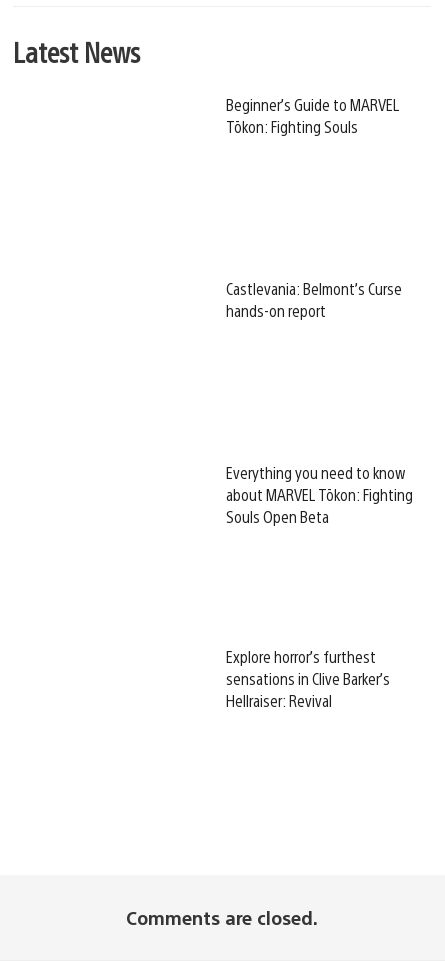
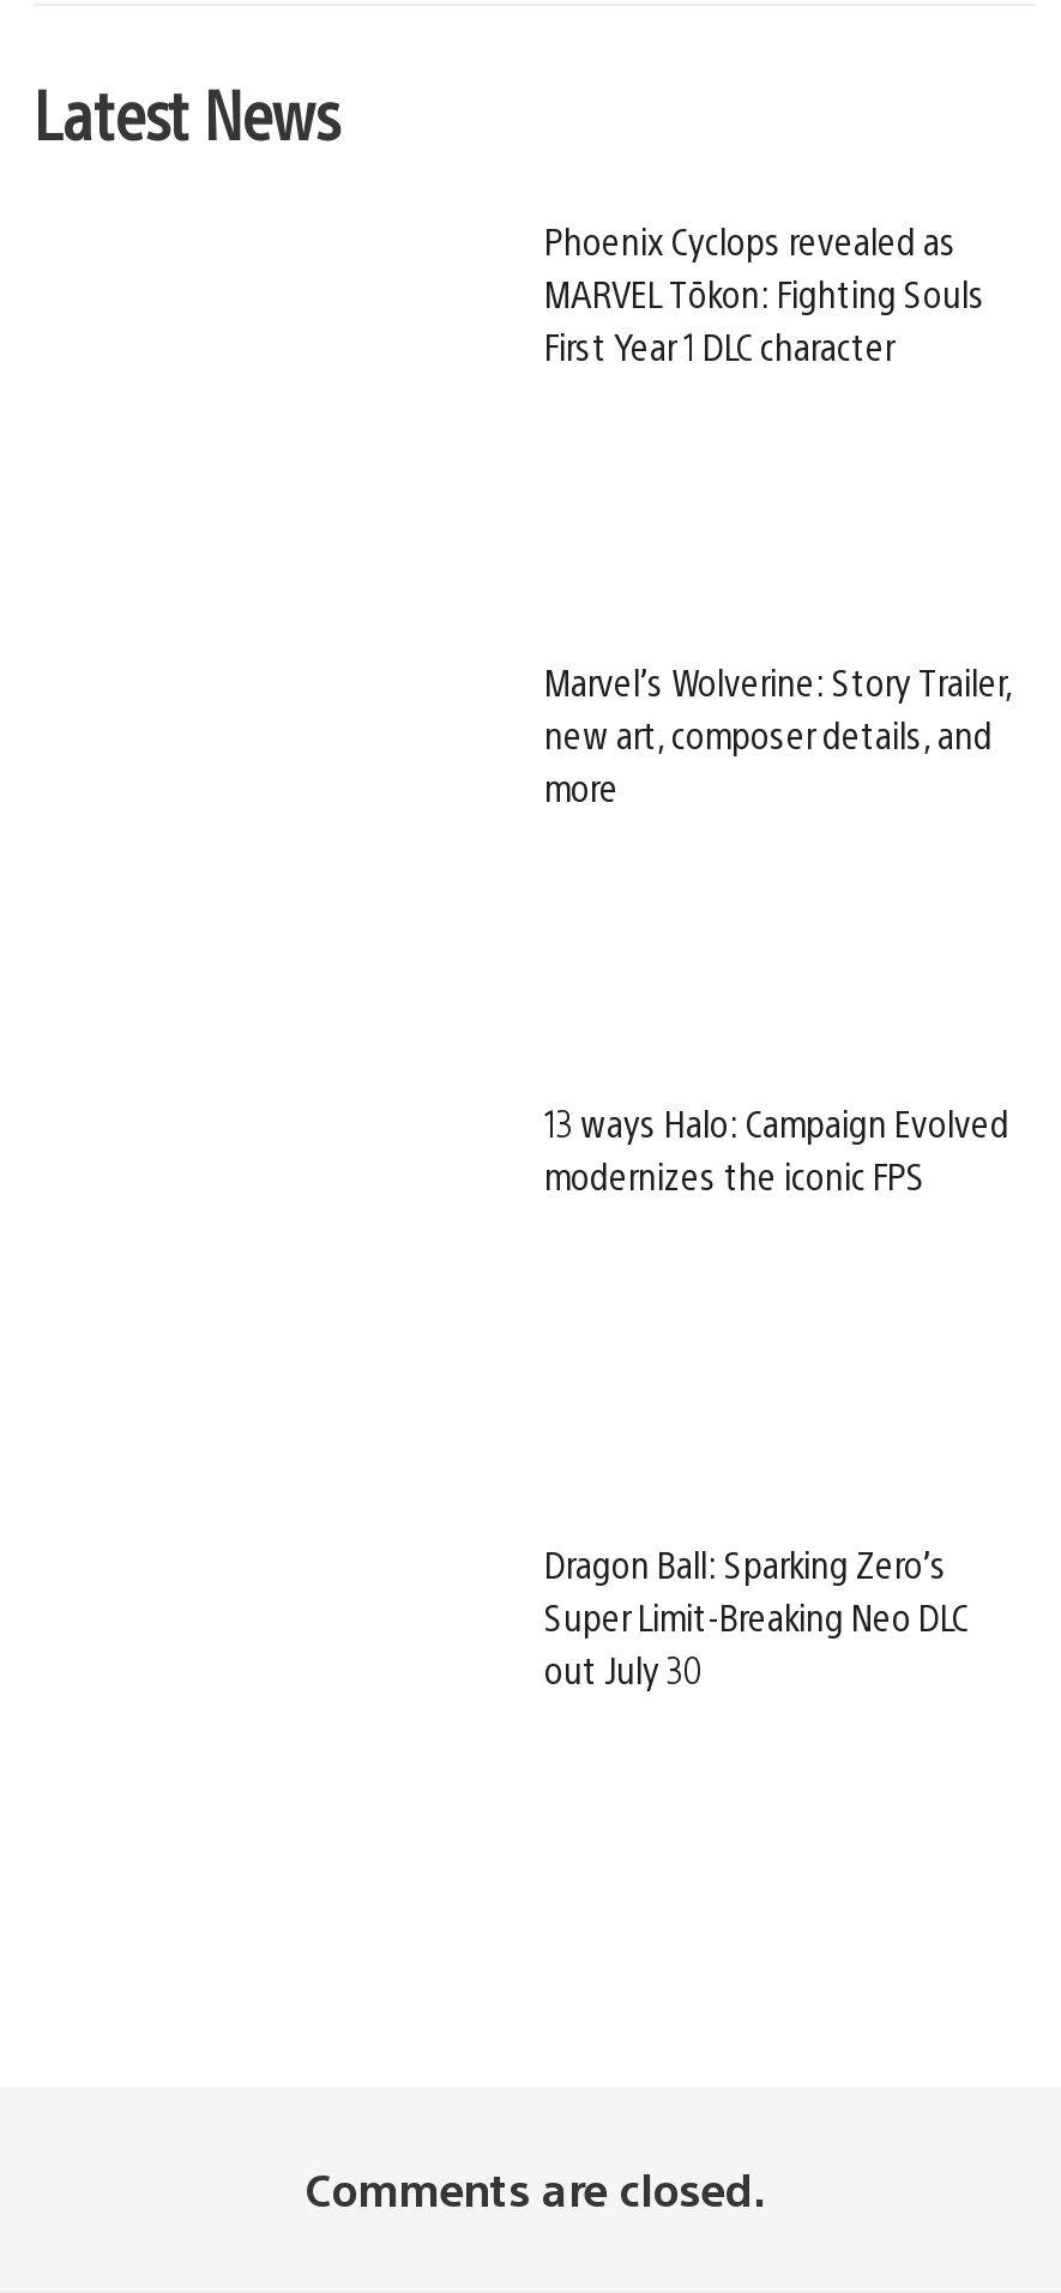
- Beginner’s Guide to MARVEL
- Tōkon: Fighting Souls
+ Phoenix Cyclops revealed as
+ MARVEL Tōkon: Fighting Souls
+ First Year 1 DLC character

- Castlevania: Belmont’s Curse
- hands-on report
+ Marvel’s Wolverine: Story Trailer,
+ new art, composer details, and
+ more

- Everything you need to know
- about MARVEL Tōkon: Fighting
- Souls Open Beta
+ 13 ways Halo: Campaign Evolved
+ modernizes the iconic FPS

- Explore horror’s furthest
- sensations in Clive Barker’s
- Hellraiser: Revival
+ Dragon Ball: Sparking Zero’s
+ Super Limit-Breaking Neo DLC
+ out July 30
